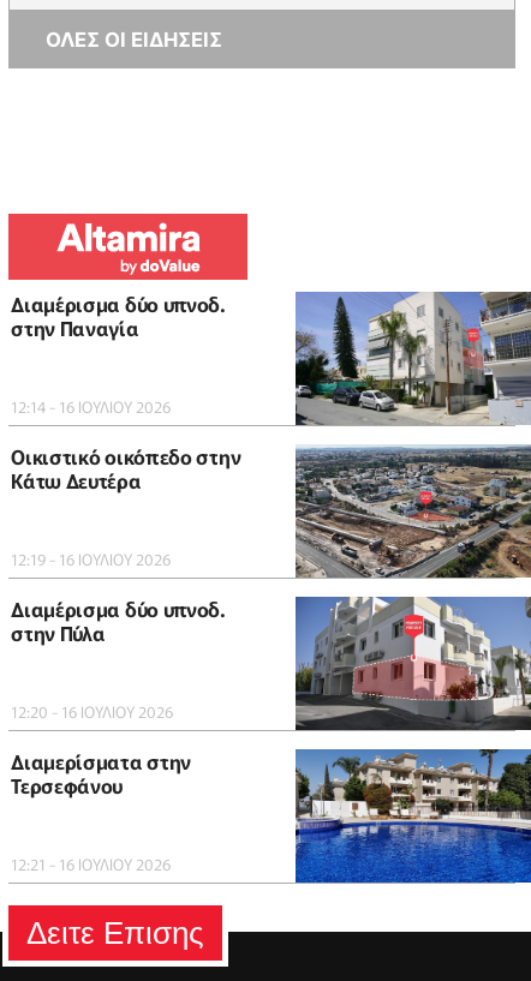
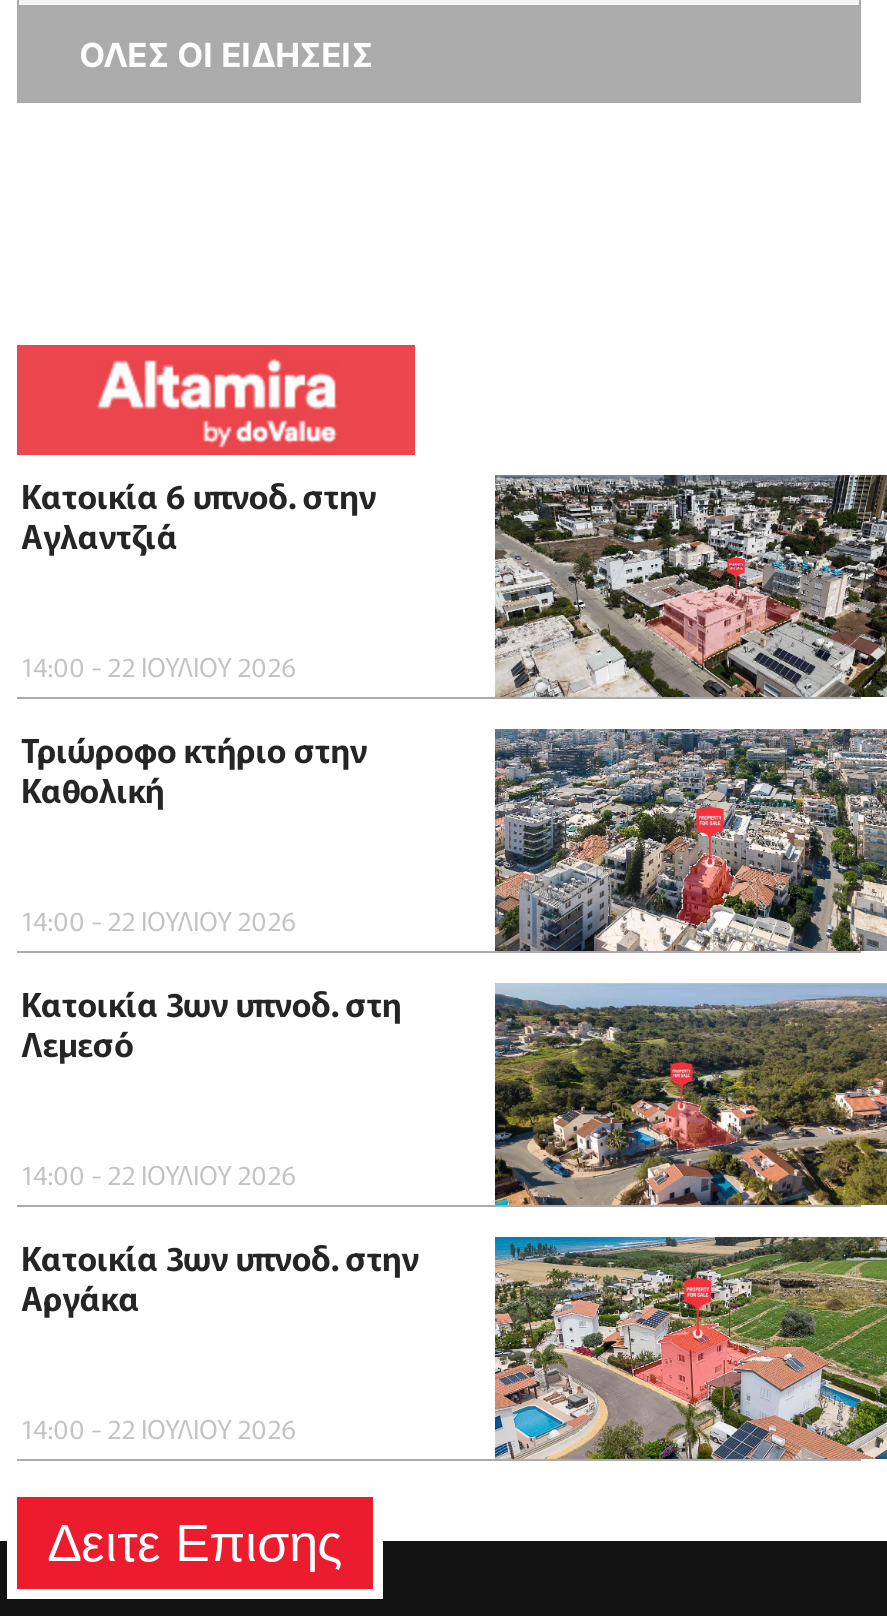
- Διαμέρισμα δύο υπνοδ.
- στην Παναγία
+ Κατοικία 6 υπνοδ. στην
+ Αγλαντζιά

- [image]
+ [image]

- 12:14 - 16 ΙΟΥΛΙΟΥ 2026
+ 14:00 - 22 ΙΟΥΛΙΟΥ 2026

- Οικιστικό οικόπεδο στην
- Κάτω Δευτέρα
+ Τριώροφο κτήριο στην
+ Καθολική

- [image]
+ [image]

- 12:19 - 16 ΙΟΥΛΙΟΥ 2026
+ 14:00 - 22 ΙΟΥΛΙΟΥ 2026

- Διαμέρισμα δύο υπνοδ.
- στην Πύλα
+ Κατοικία 3ων υπνοδ. στη
+ Λεμεσό

- [image]
+ [image]

- 12:20 - 16 ΙΟΥΛΙΟΥ 2026
+ 14:00 - 22 ΙΟΥΛΙΟΥ 2026

- Διαμερίσματα στην
- Τερσεφάνου
+ Κατοικία 3ων υπνοδ. στην
+ Αργάκα

- [image]
+ [image]

- 12:21 - 16 ΙΟΥΛΙΟΥ 2026
+ 14:00 - 22 ΙΟΥΛΙΟΥ 2026
